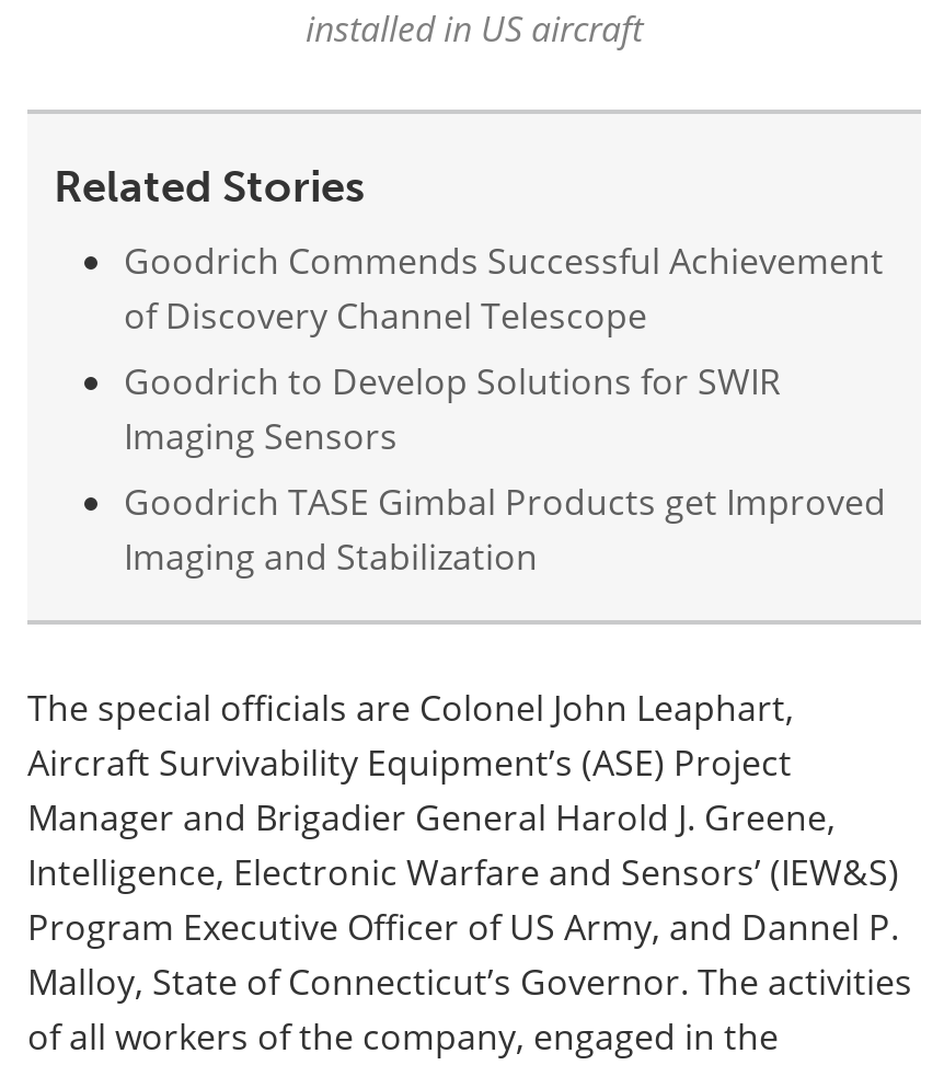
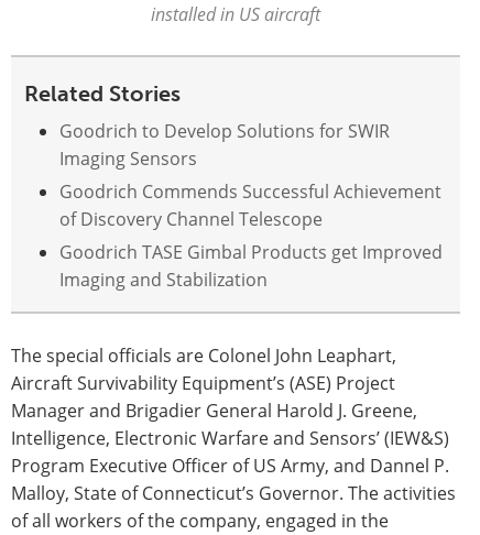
moved down: Goodrich Commends Successful Achievement | of Discovery Channel Telescope

moved up: Goodrich to Develop Solutions for SWIR | Imaging Sensors
